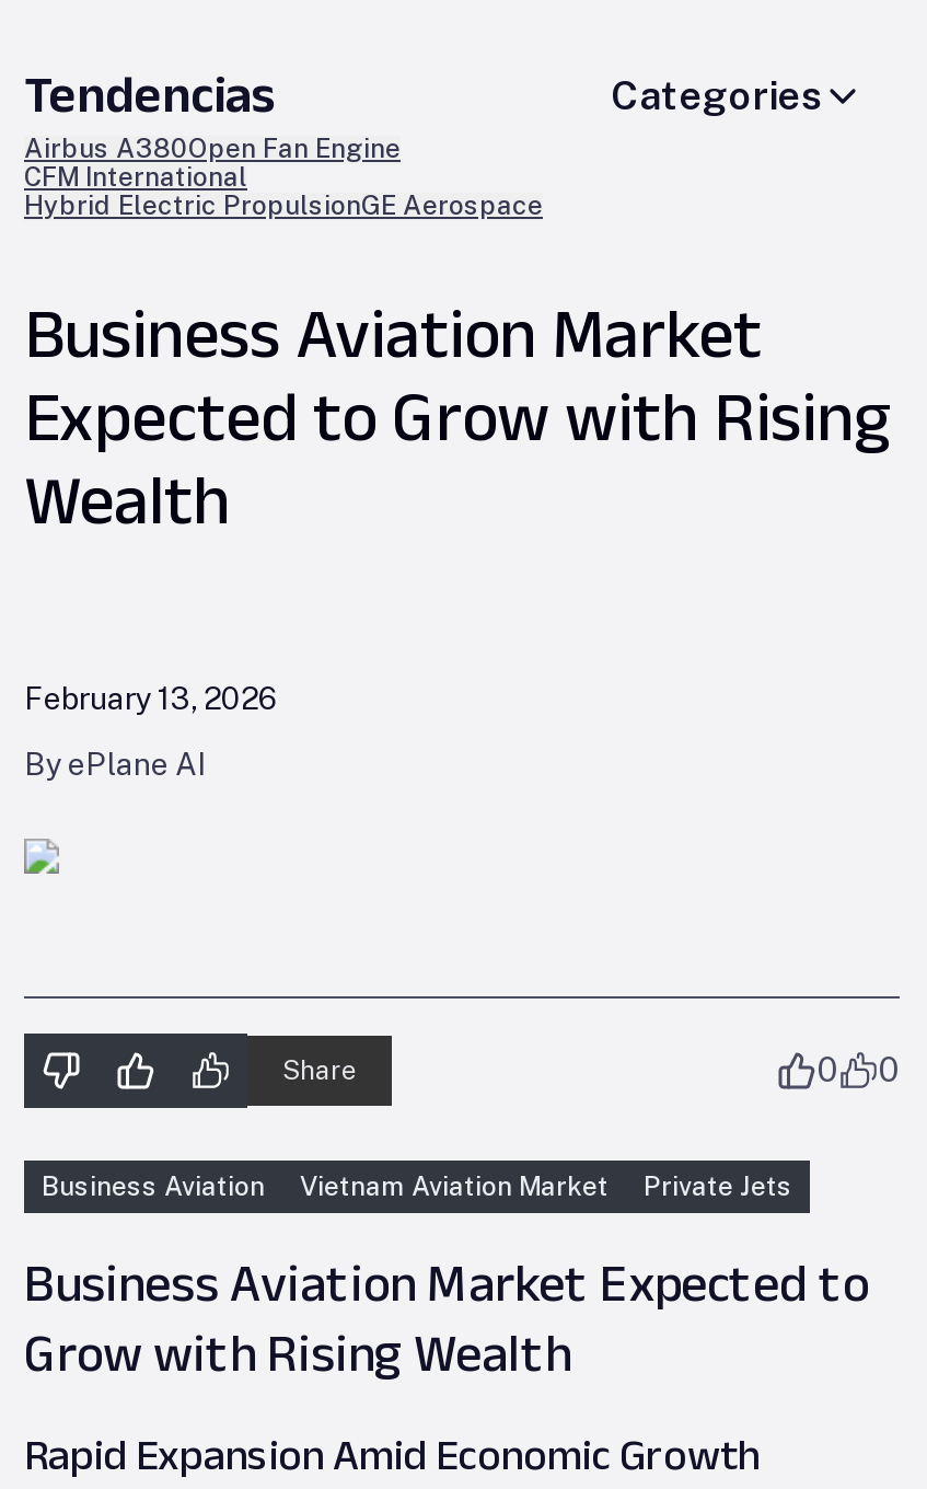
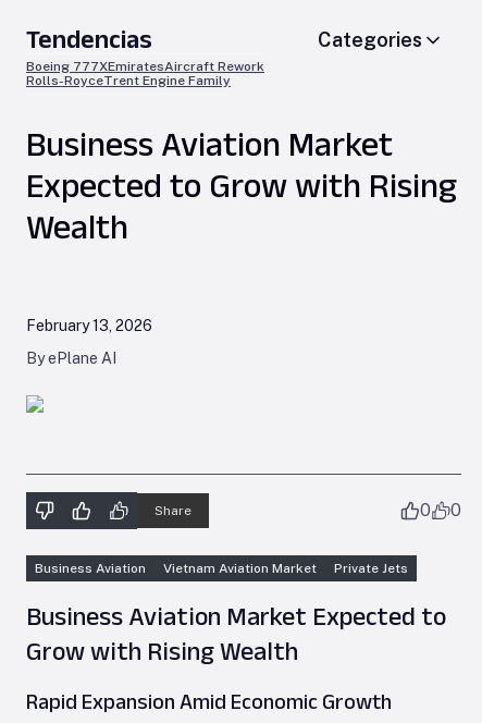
- Airbus A380Open Fan Engine
- CFM International
- Hybrid Electric PropulsionGE Aerospace
+ Boeing 777XEmiratesAircraft Rework
+ Rolls-RoyceTrent Engine Family
